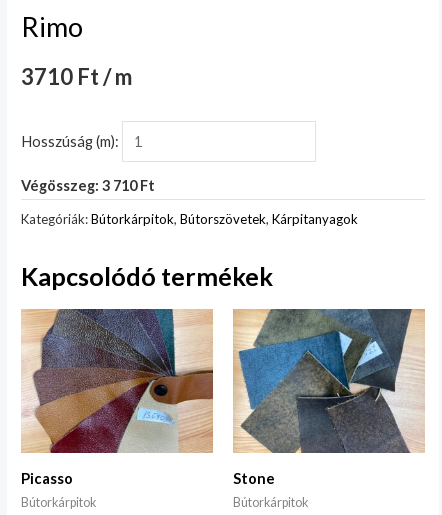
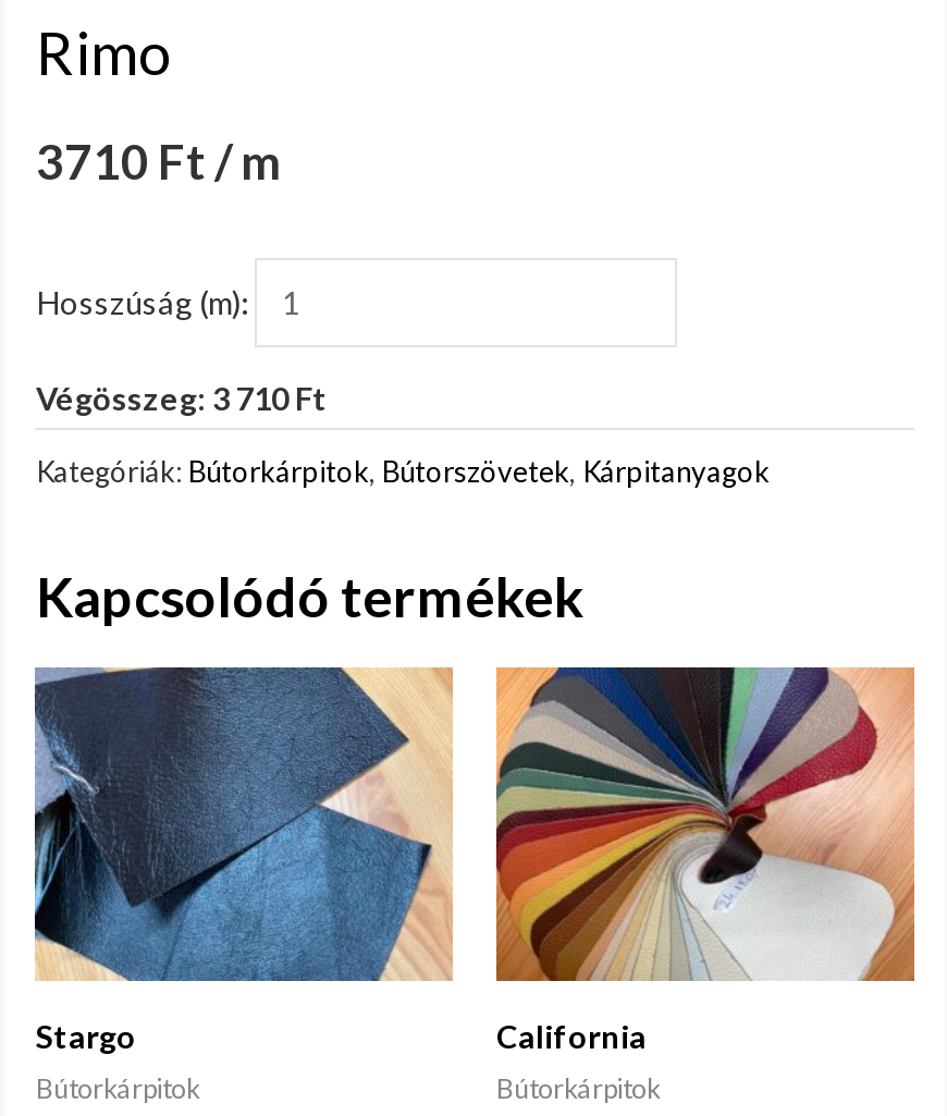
- [image]
- Picasso
+ [image]
+ Stargo

- [image]
- Stone
+ [image]
+ California
